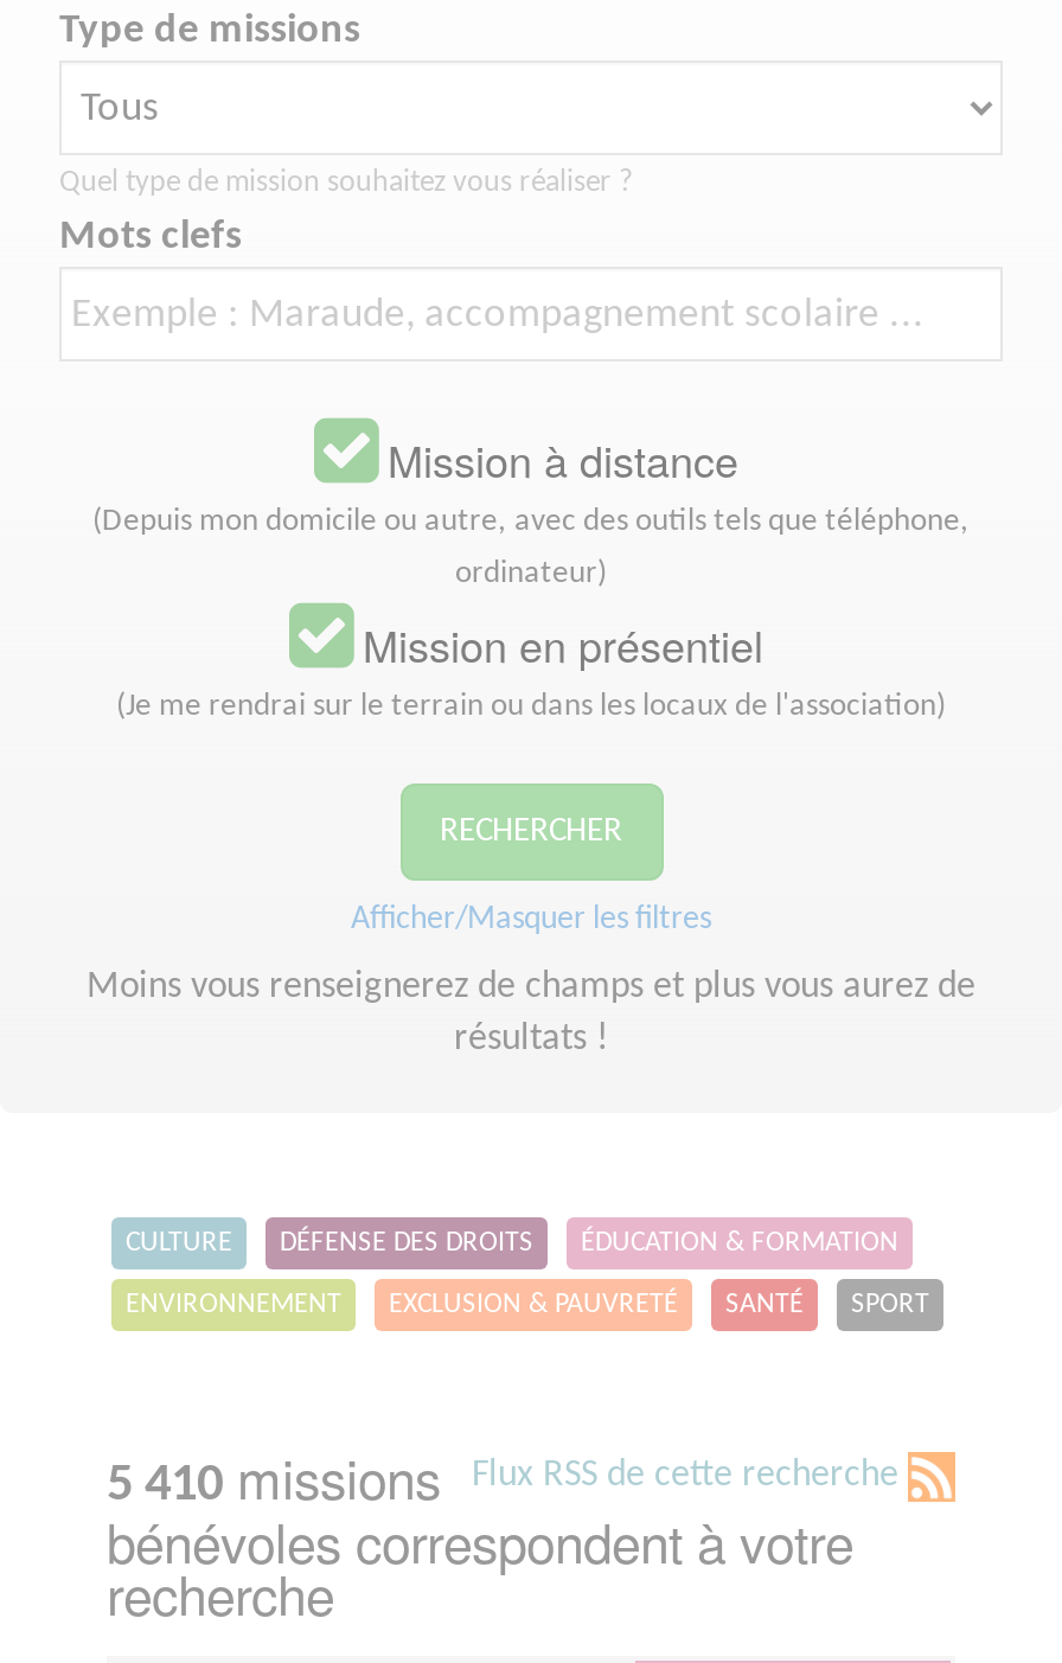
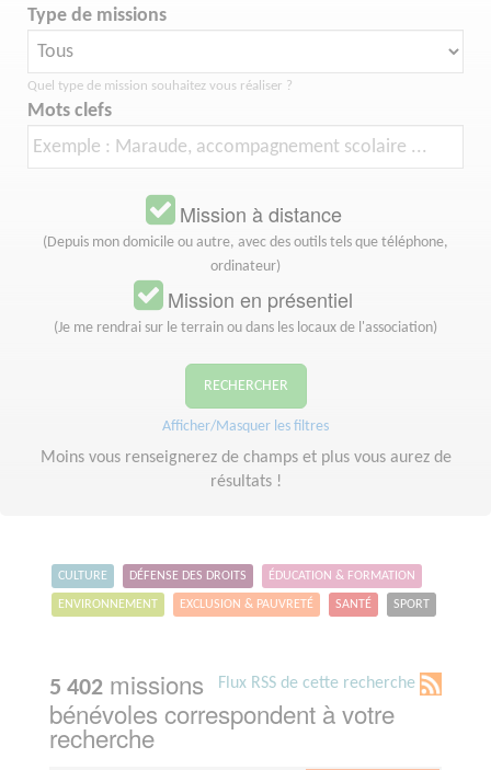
- 5 410 missions Flux RSS de cette recherche
+ 5 402 missions Flux RSS de cette recherche
